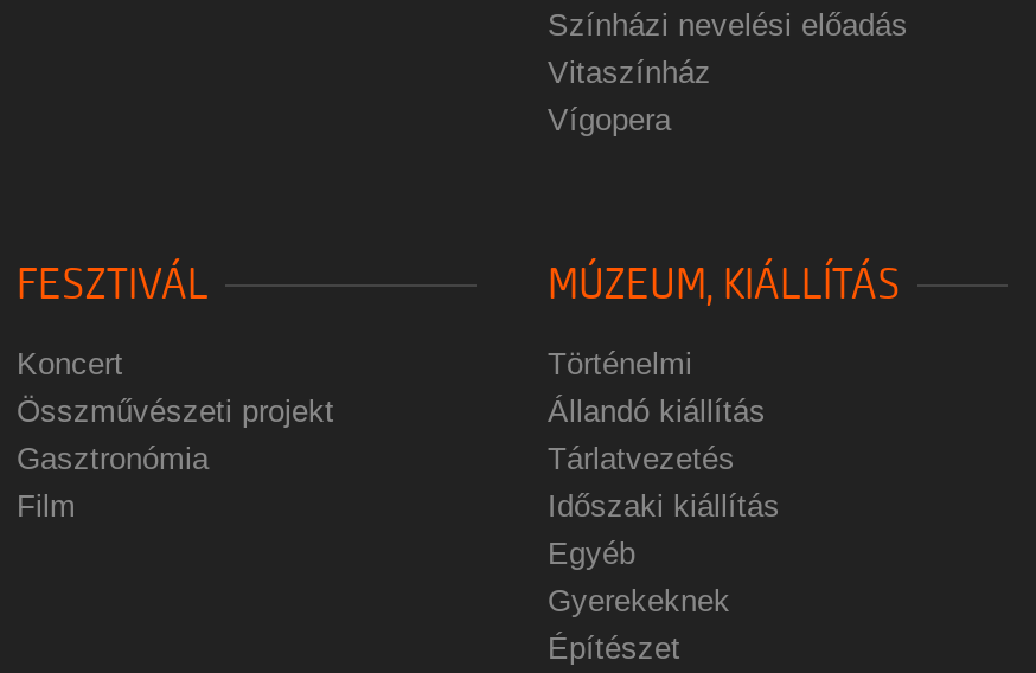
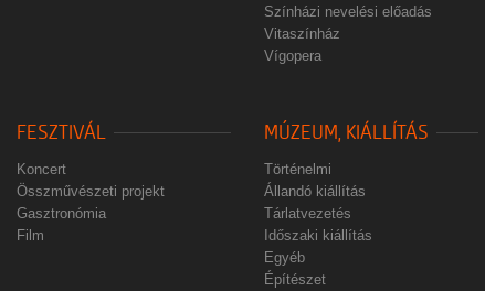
- Gyerekeknek
